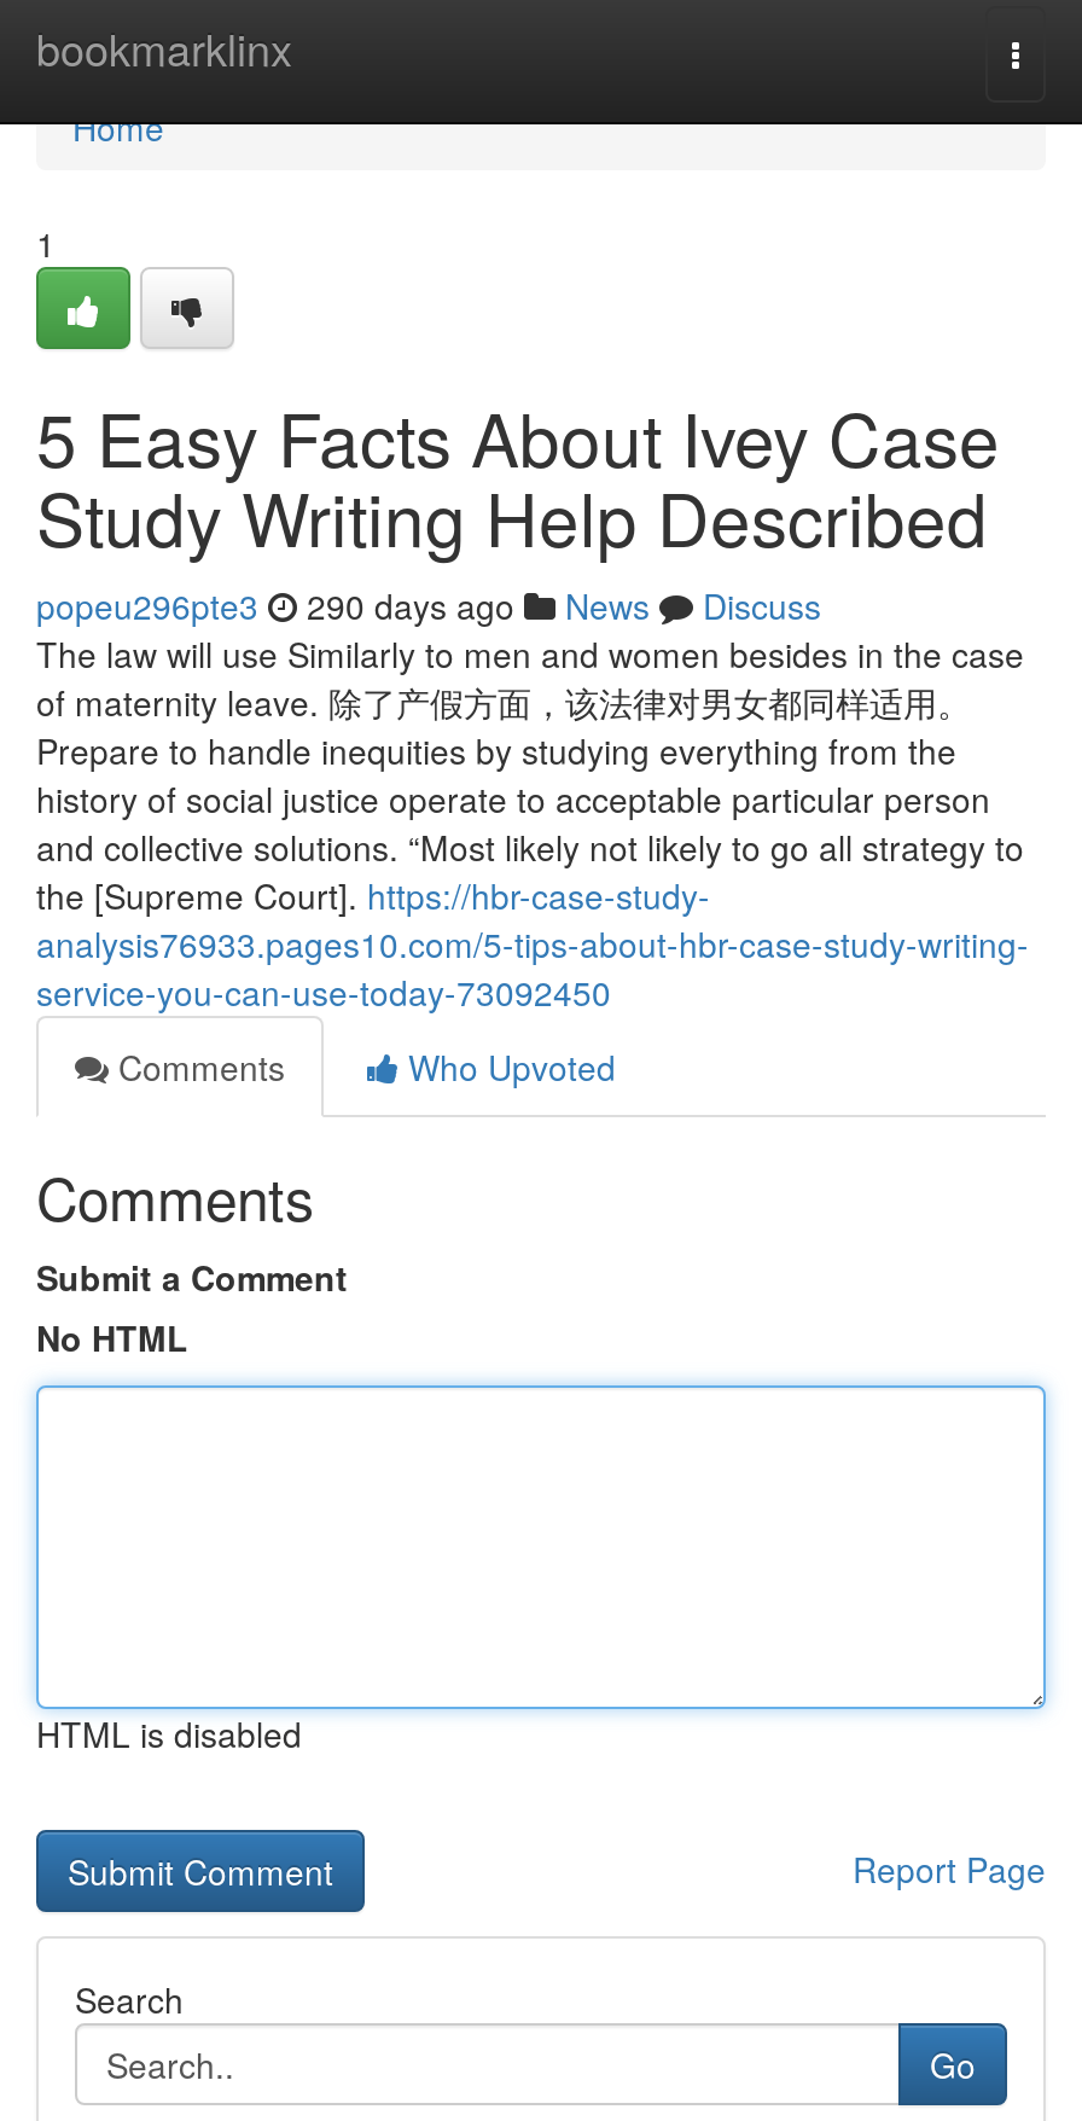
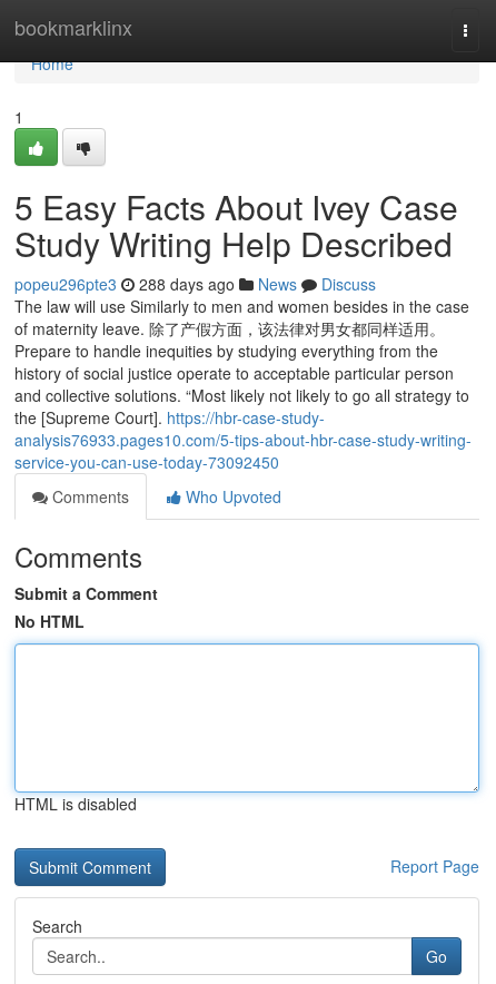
- popeu296pte3 290 days ago News Discuss
+ popeu296pte3 288 days ago News Discuss
